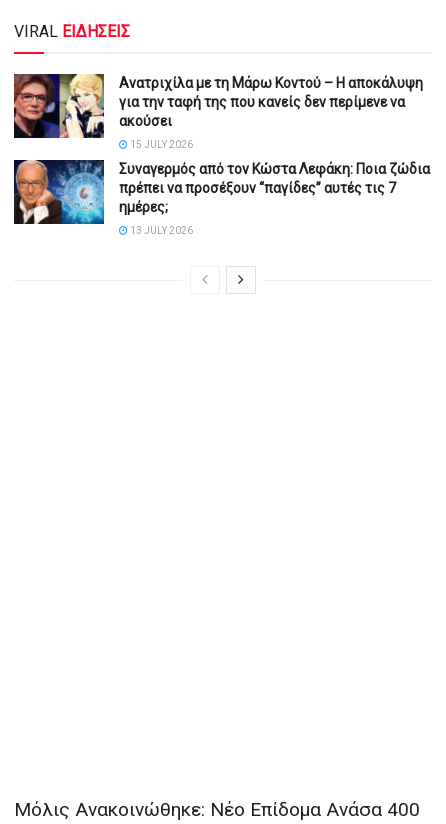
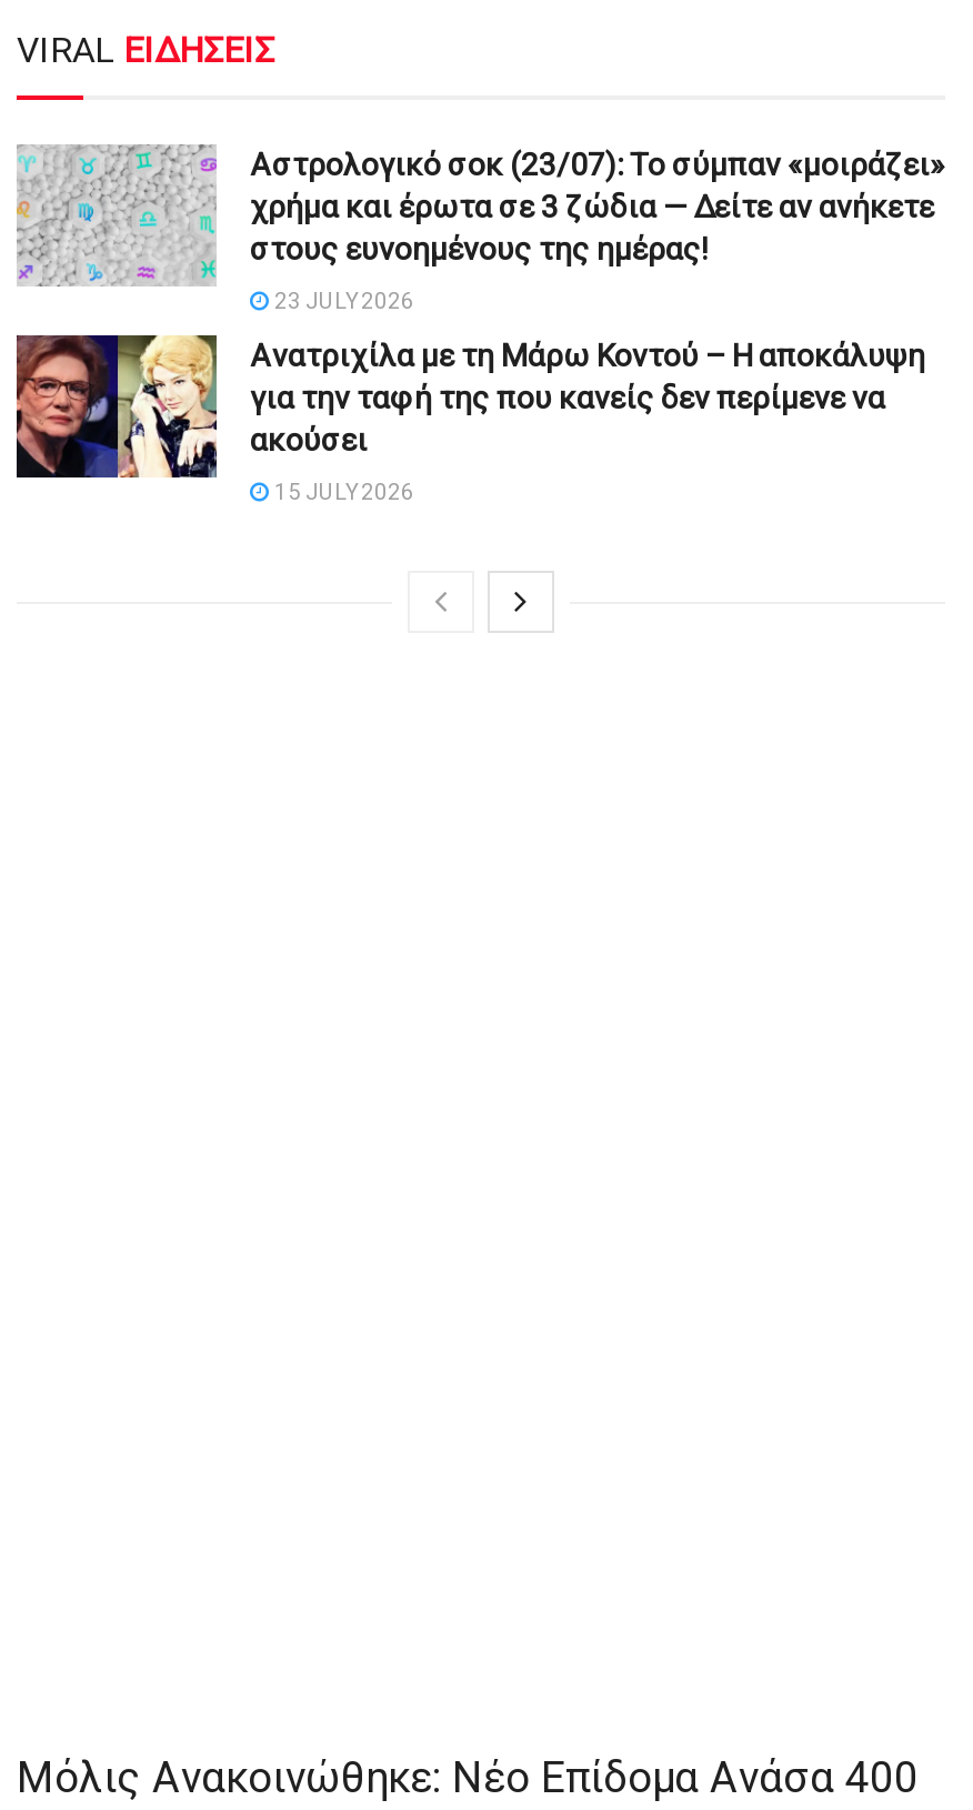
+ [image]
+ Αστρολογικό σοκ (23/07): Το σύμπαν «μοιράζει»
+ χρήμα και έρωτα σε 3 ζώδια — Δείτε αν ανήκετε
+ στους ευνοημένους της ημέρας!
+ 23 JULY 2026

moved down: [image] | Ανατριχίλα με τη Μάρω Κοντού – Η αποκάλυψη | για την ταφή της που κανείς δεν περίμενε να | ακούσει | 15 JULY 2026

- [image]
- Συναγερμός από τον Κώστα Λεφάκη: Ποια ζώδια
- πρέπει να προσέξουν “παγίδες” αυτές τις 7
- ημέρες;
- 13 JULY 2026
